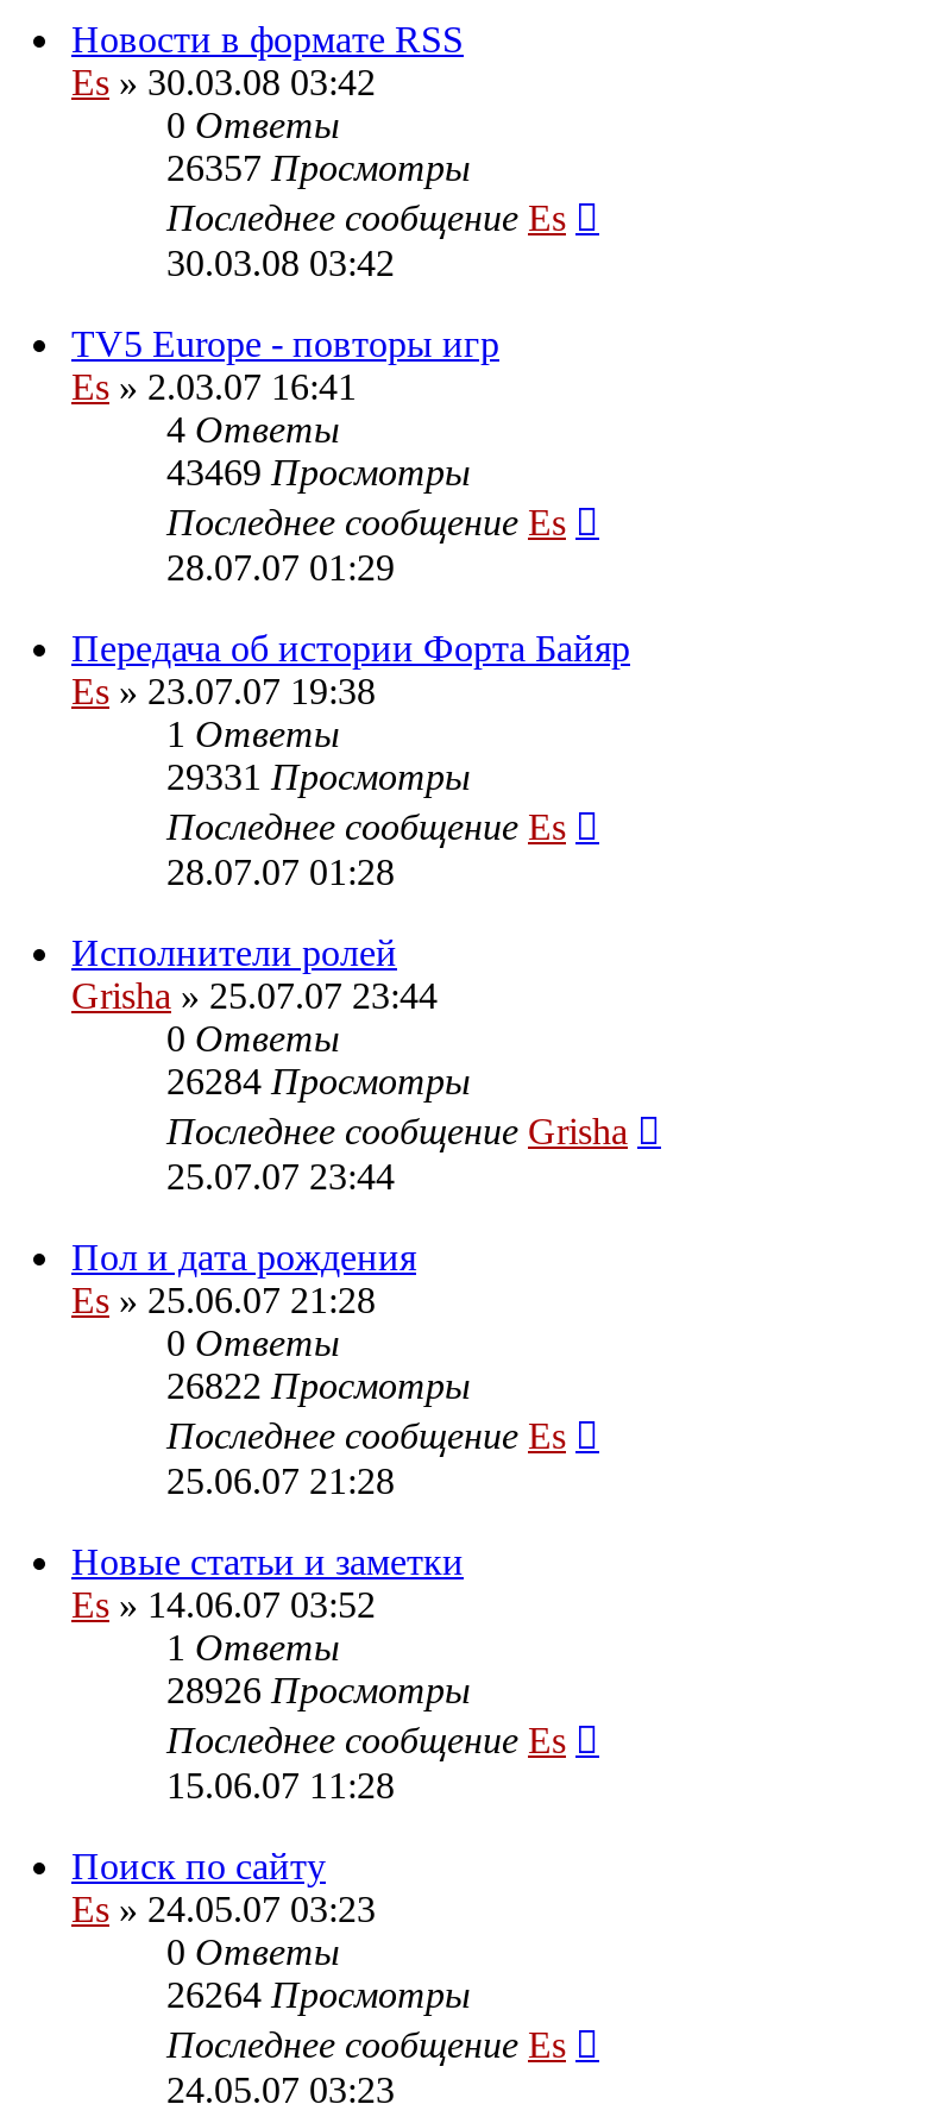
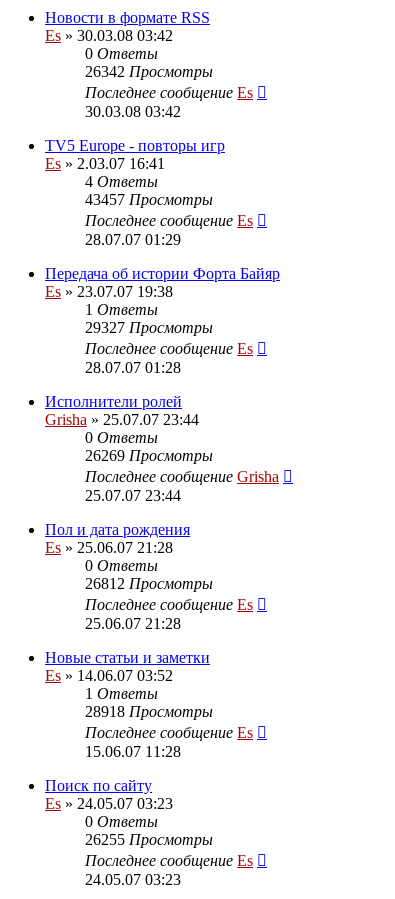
- 26357 Просмотры
+ 26342 Просмотры

- 43469 Просмотры
+ 43457 Просмотры

- 29331 Просмотры
+ 29327 Просмотры

- 26284 Просмотры
+ 26269 Просмотры

- 26822 Просмотры
+ 26812 Просмотры

- 28926 Просмотры
+ 28918 Просмотры

- 26264 Просмотры
+ 26255 Просмотры
